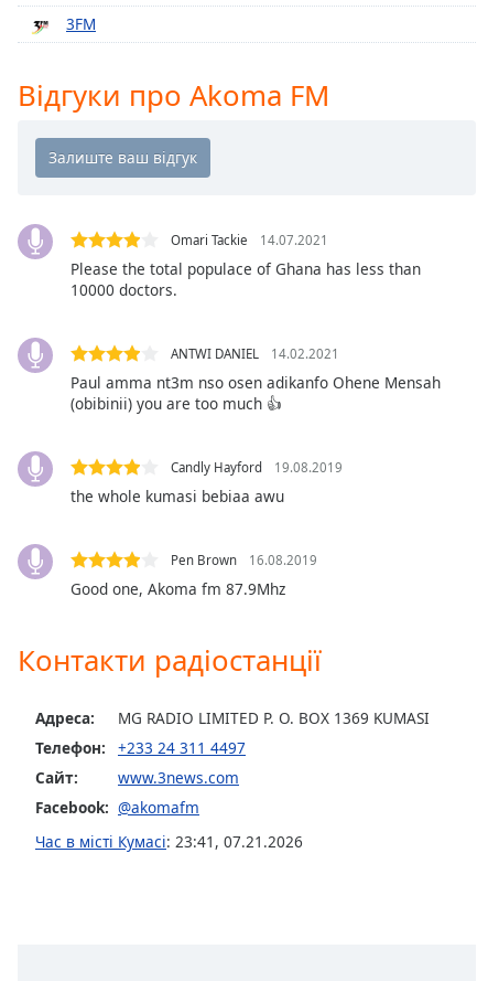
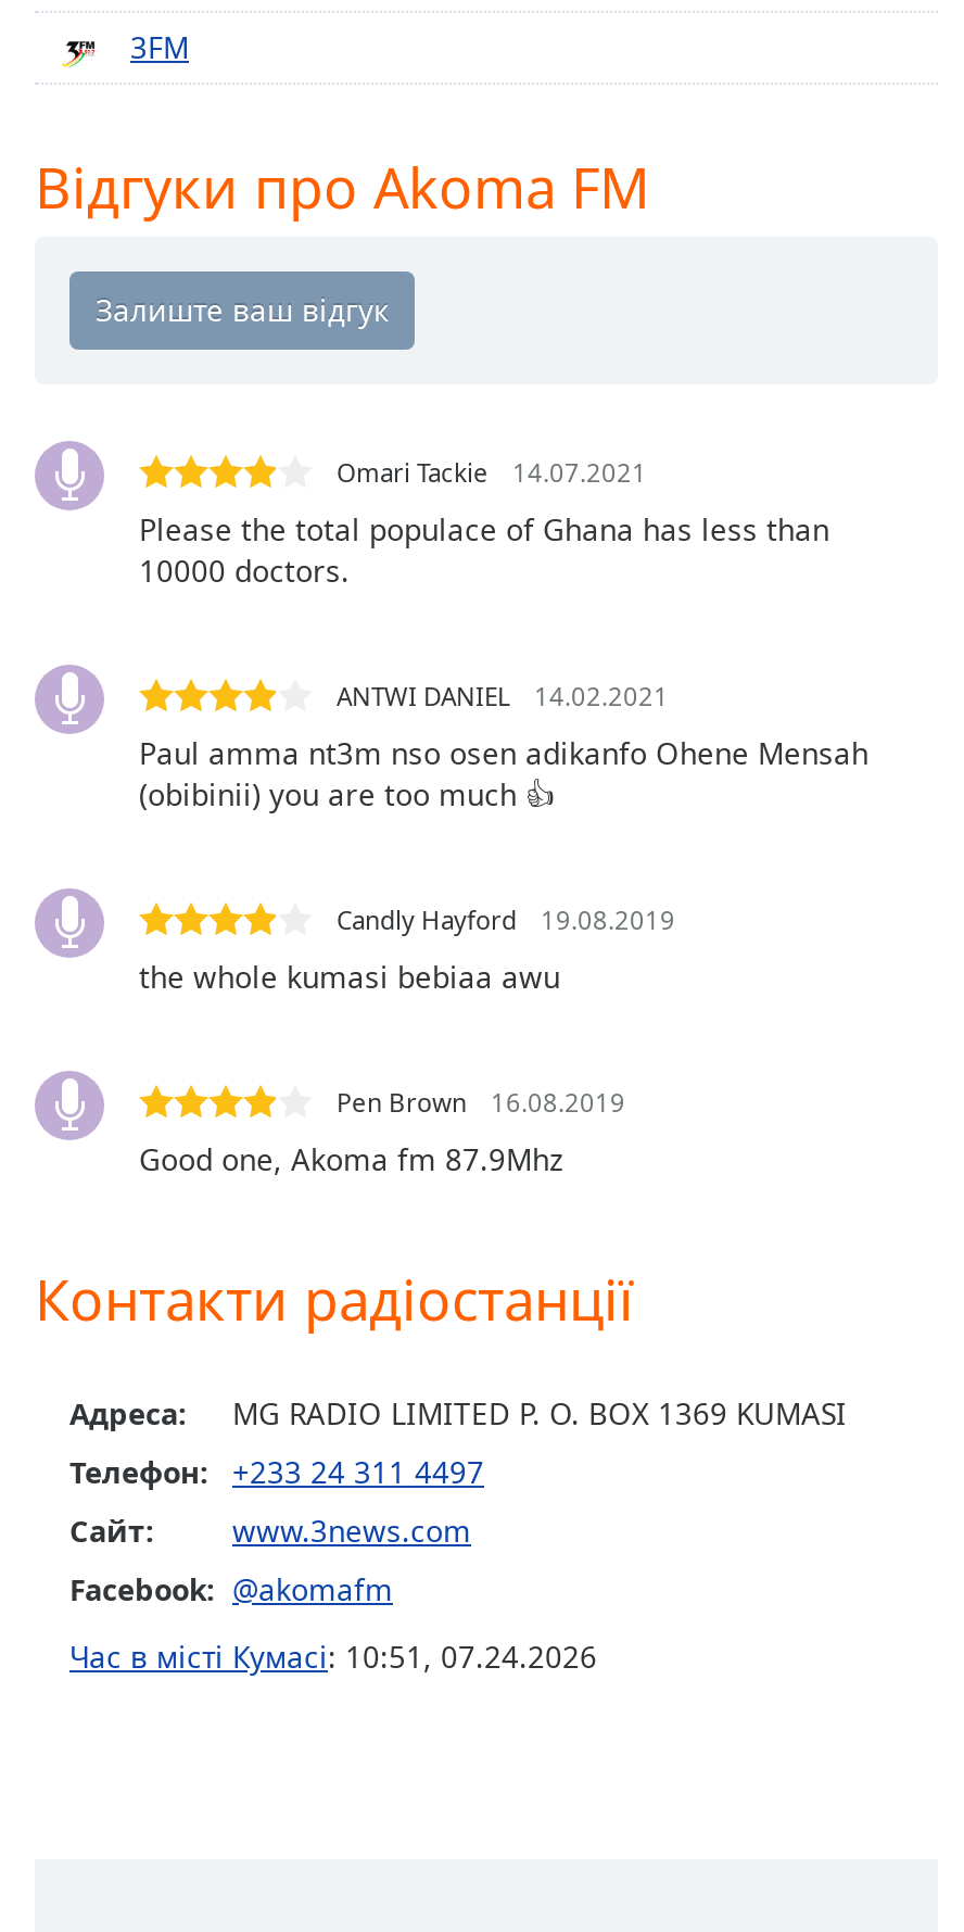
- Час в місті Кумасі: 23:41, 07.21.2026
+ Час в місті Кумасі: 10:51, 07.24.2026
